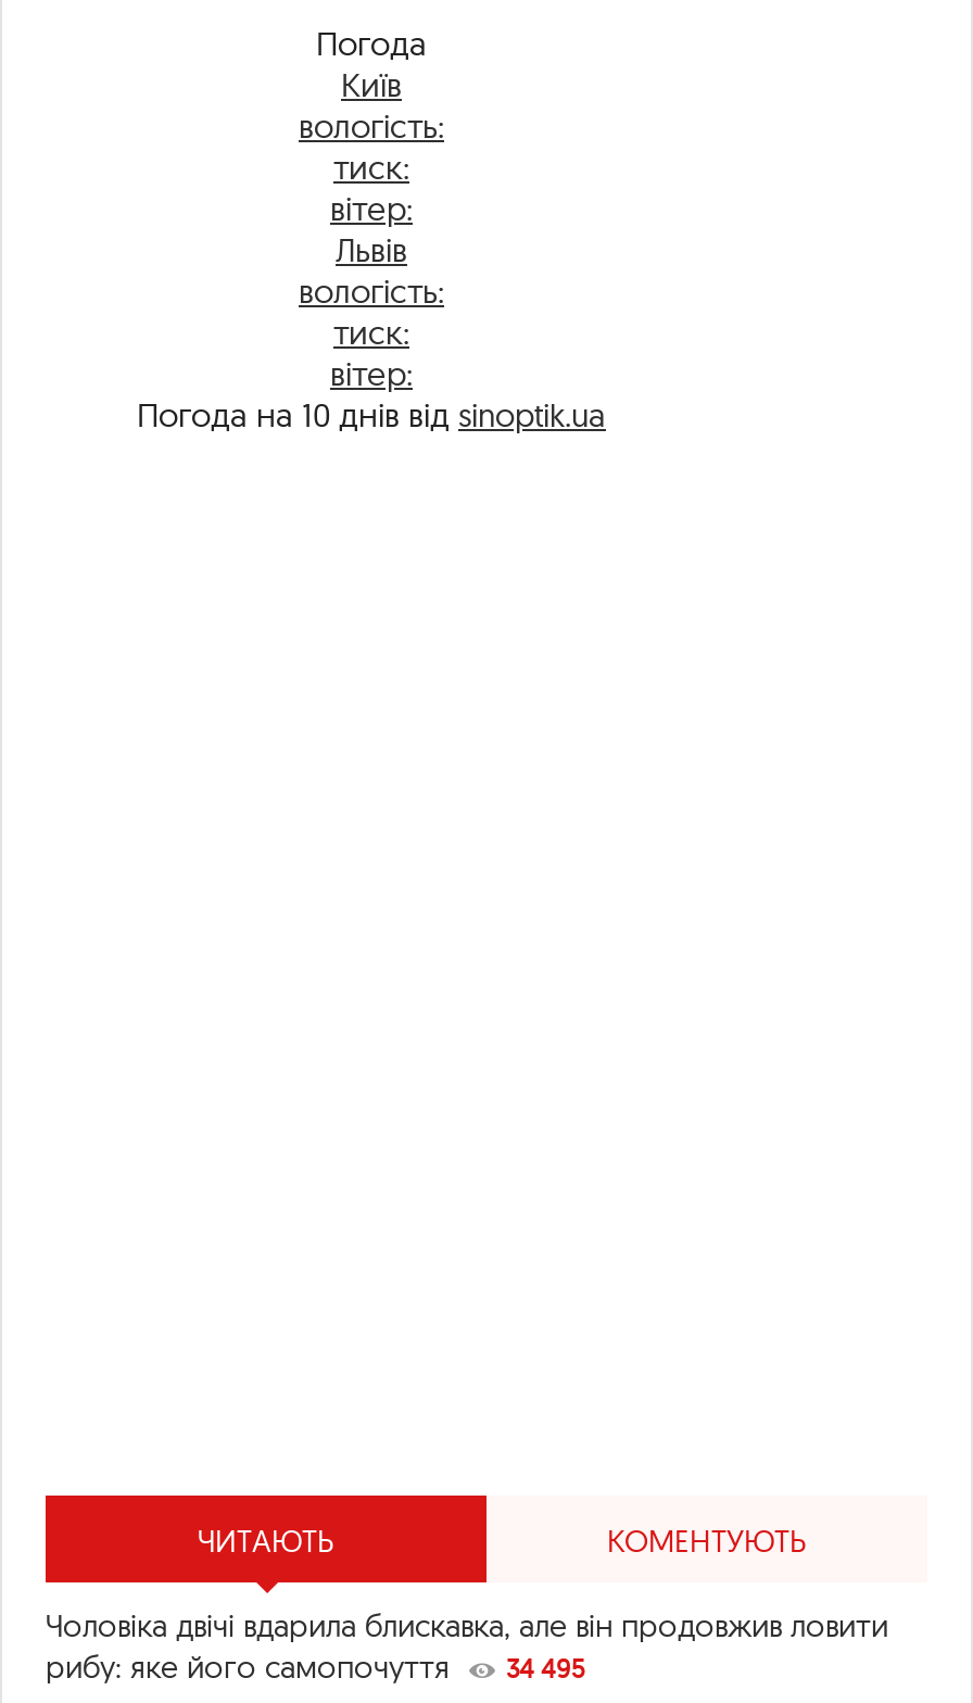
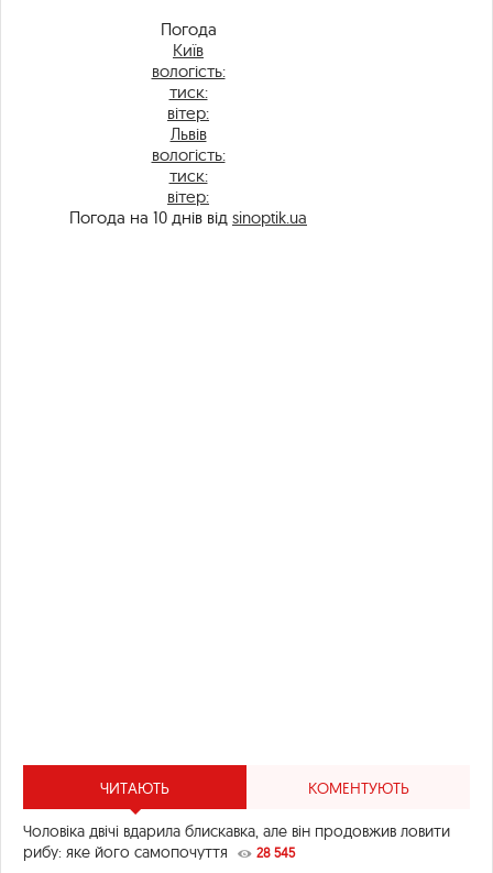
- рибу: яке його самопочуття 34 495
+ рибу: яке його самопочуття 28 545
